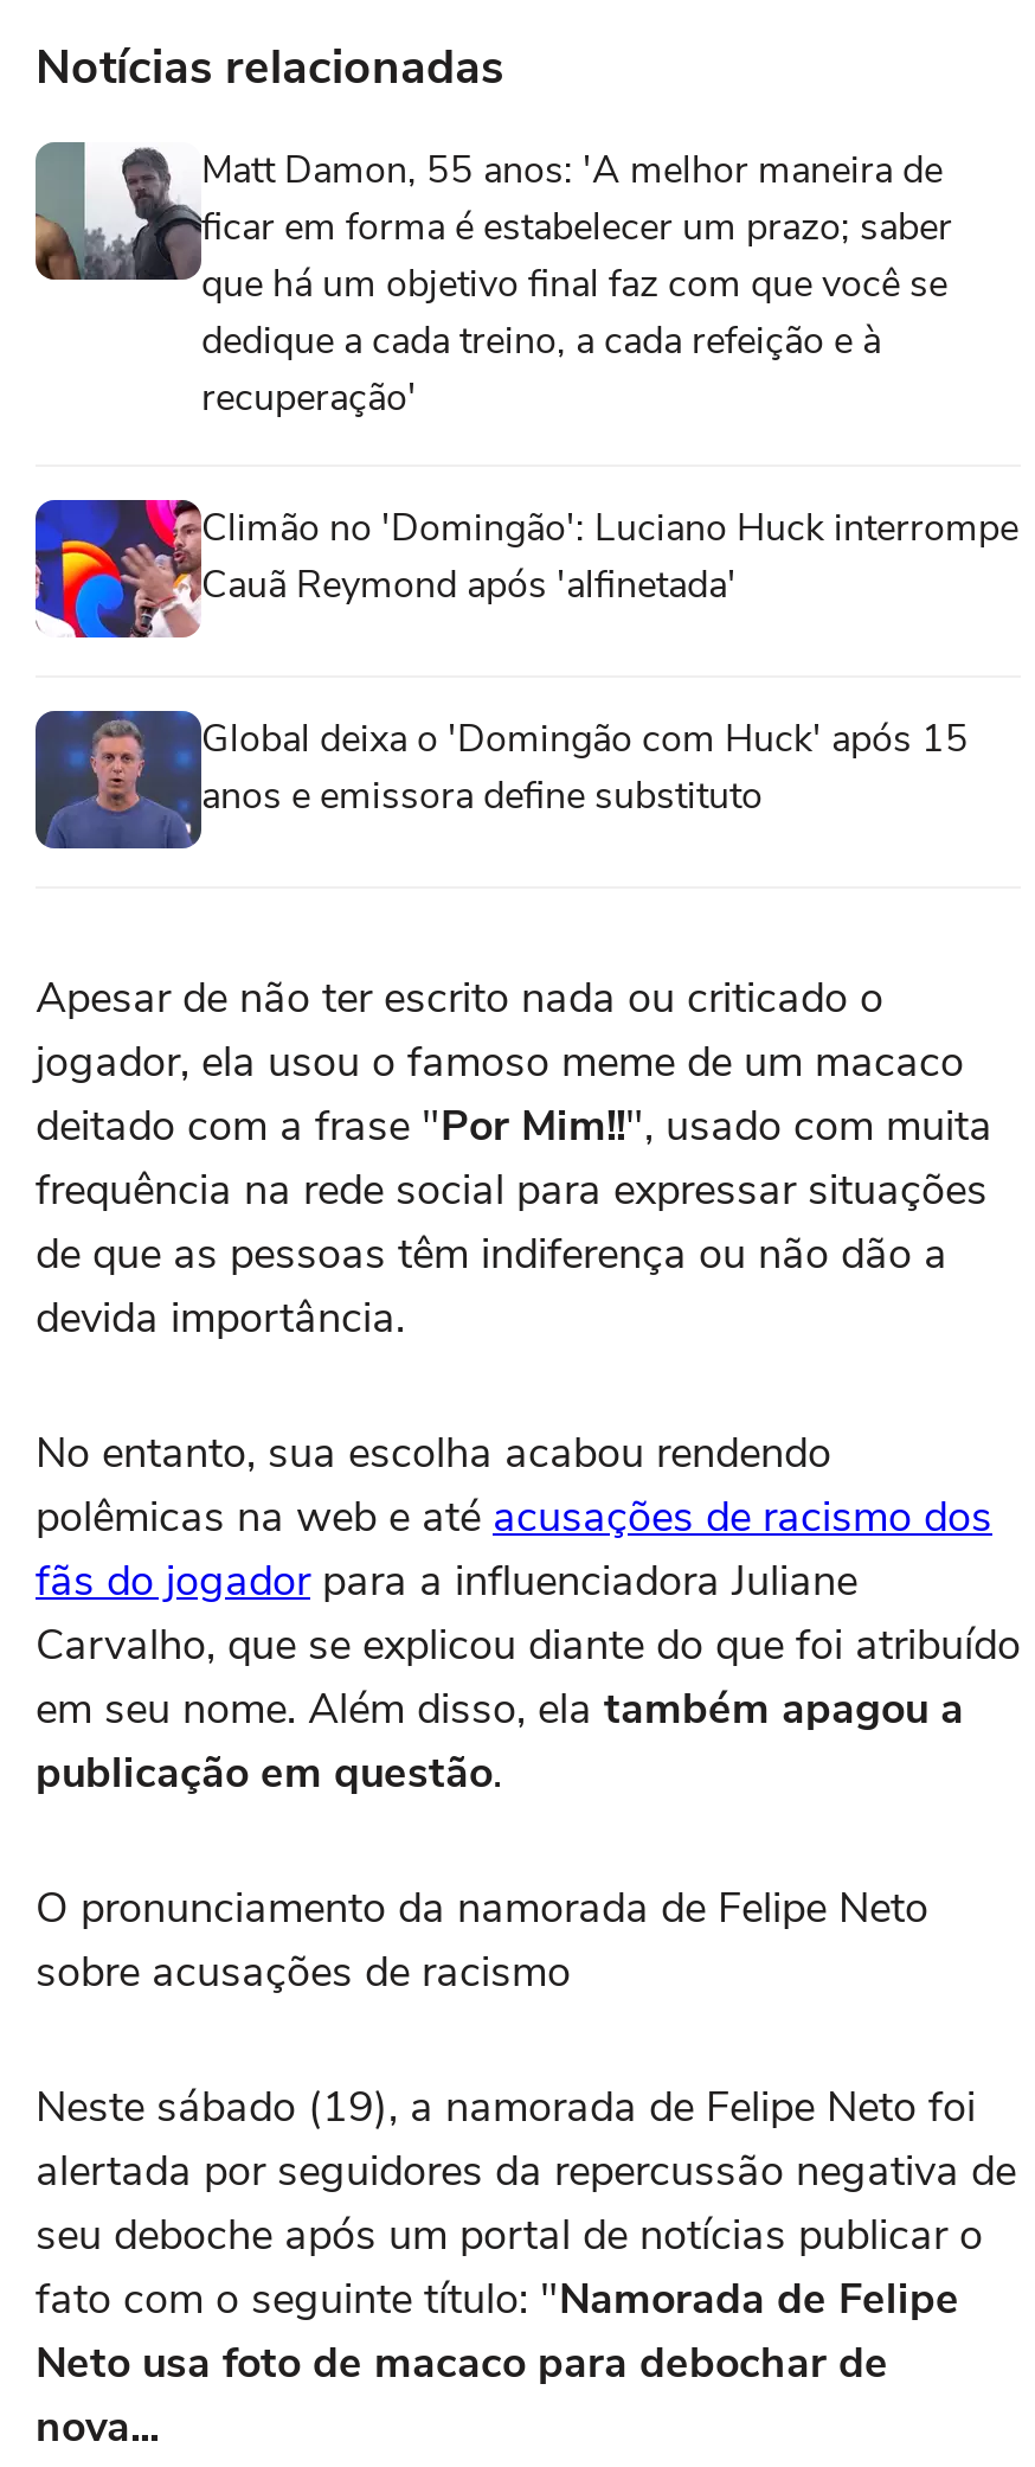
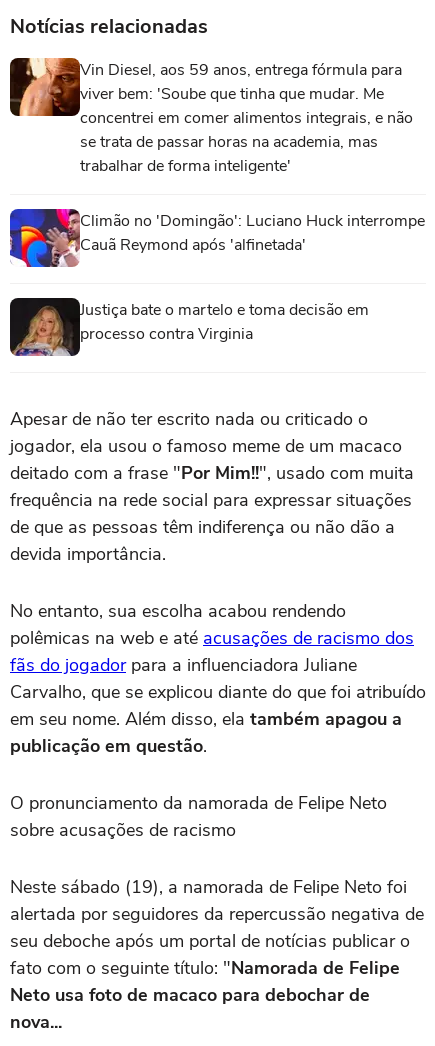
- [image]
- Matt Damon, 55 anos: 'A melhor maneira de
- ficar em forma é estabelecer um prazo; saber
- que há um objetivo final faz com que você se
- dedique a cada treino, a cada refeição e à
- recuperação'
+ [image]
+ Vin Diesel, aos 59 anos, entrega fórmula para
+ viver bem: 'Soube que tinha que mudar. Me
+ concentrei em comer alimentos integrais, e não
+ se trata de passar horas na academia, mas
+ trabalhar de forma inteligente'

- [image]
- Global deixa o 'Domingão com Huck' após 15
- anos e emissora define substituto
+ [image]
+ Justiça bate o martelo e toma decisão em
+ processo contra Virginia
